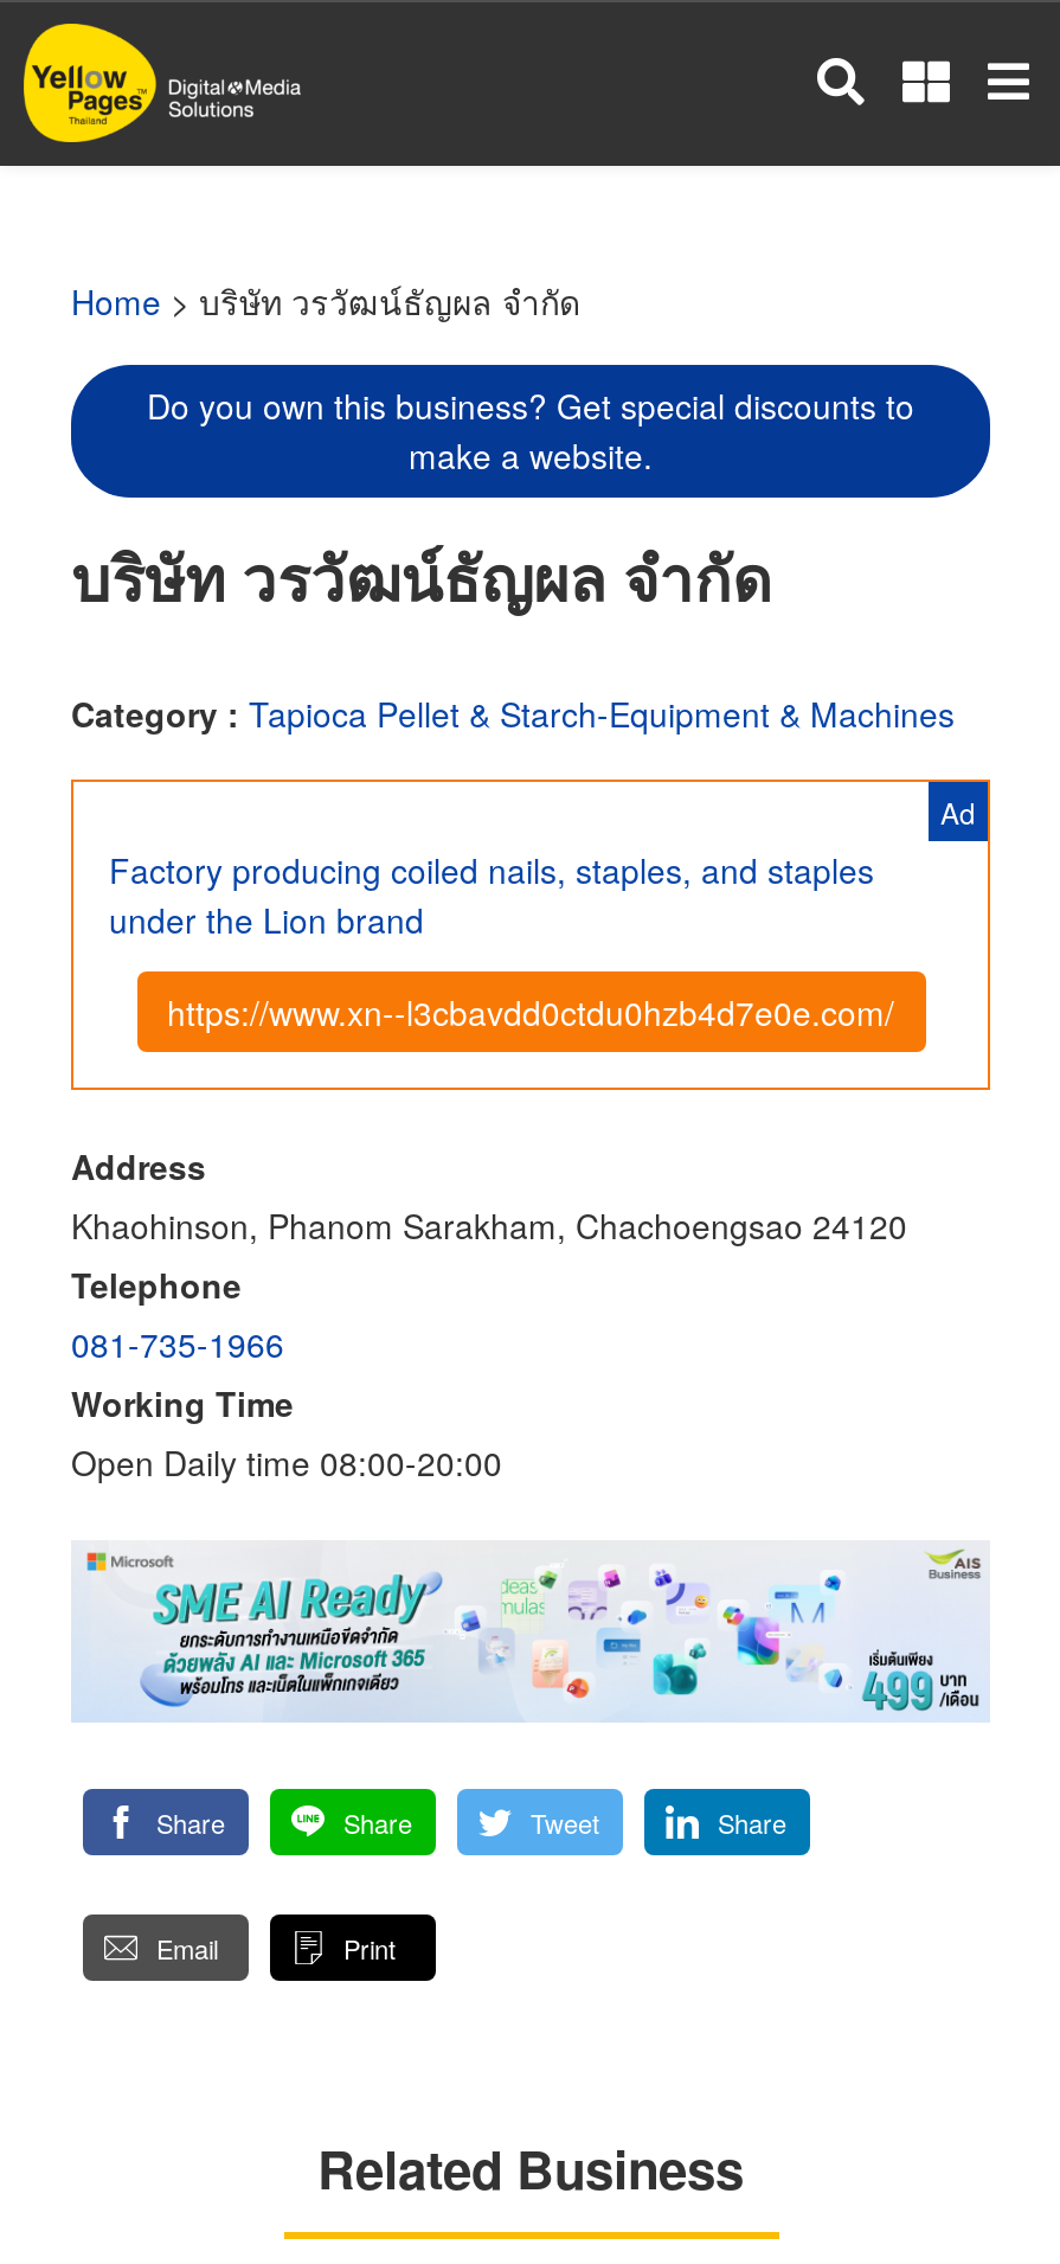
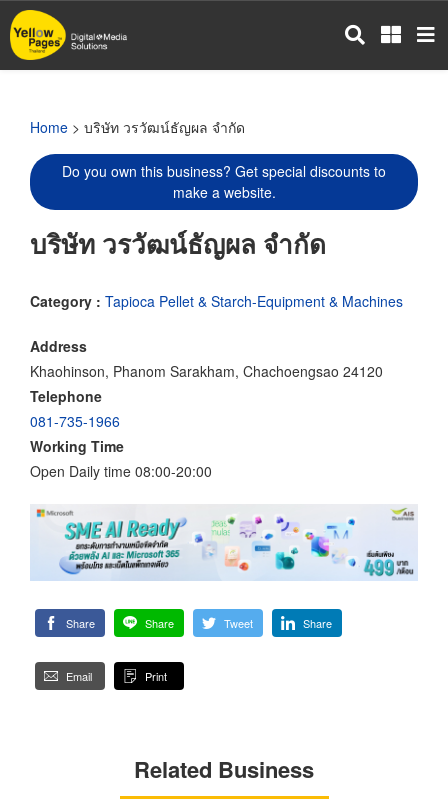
- [image]
- Ad
- Factory producing coiled nails, staples, and staples
- under the Lion brand
- https://www.xn--l3cbavdd0ctdu0hzb4d7e0e.com/
